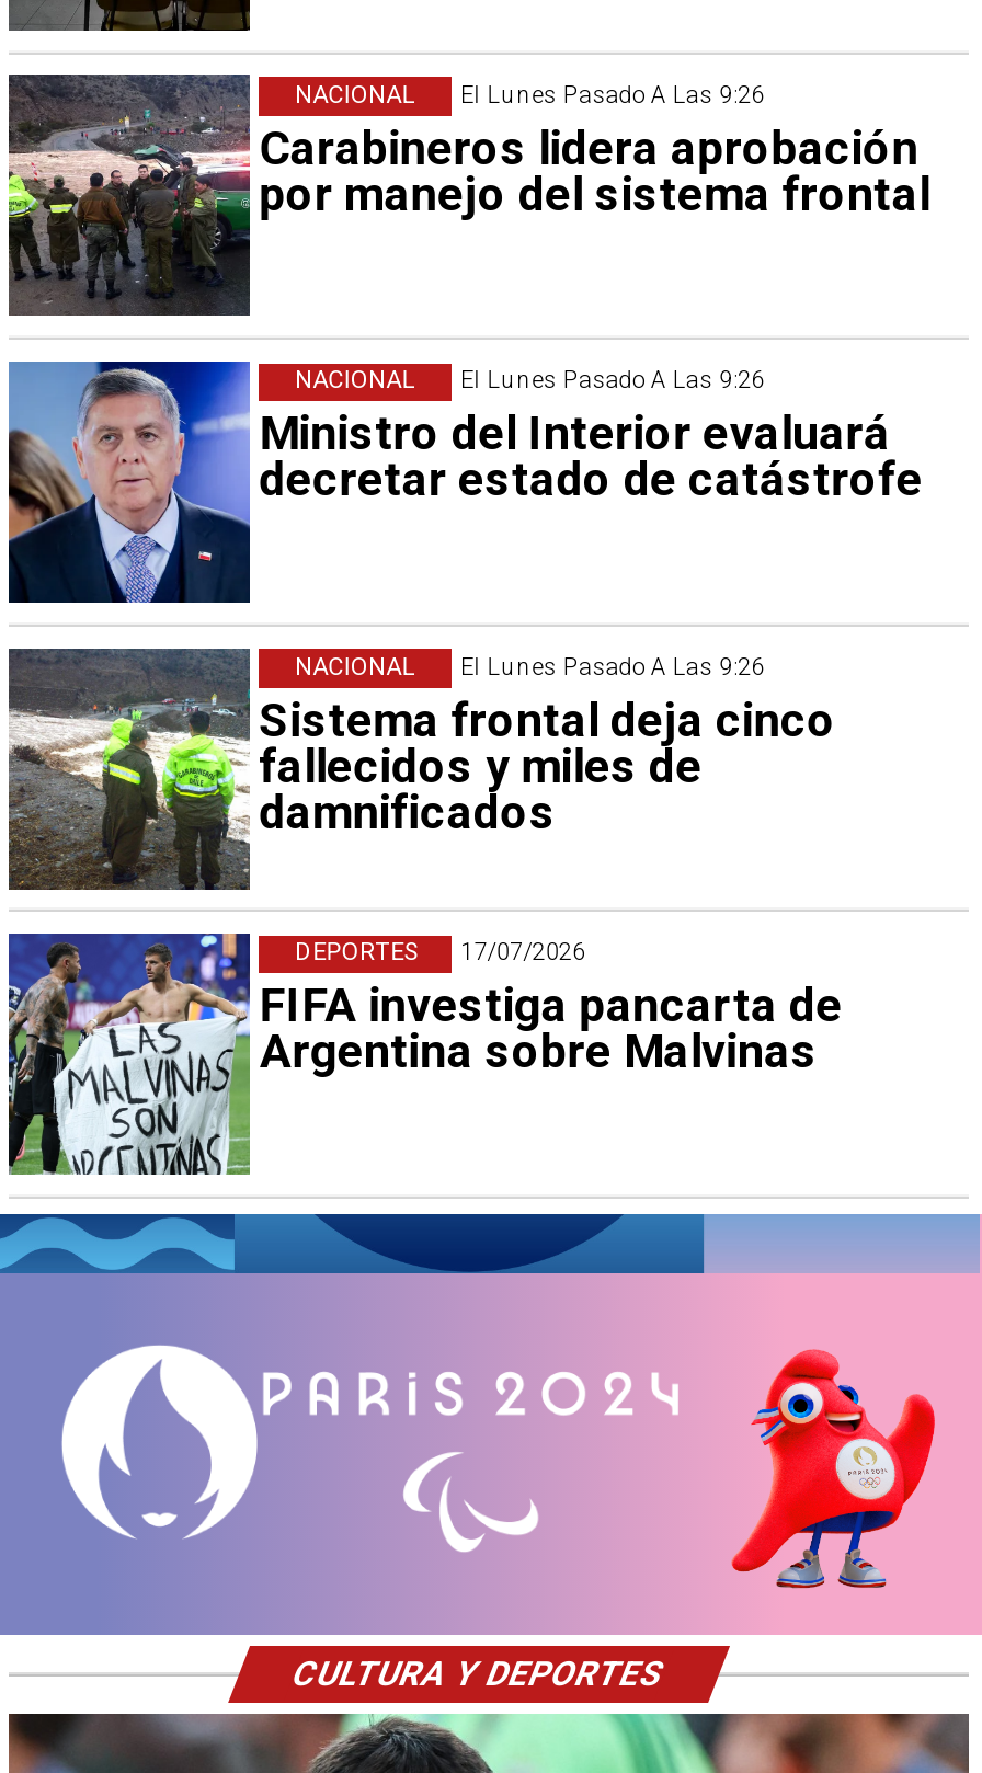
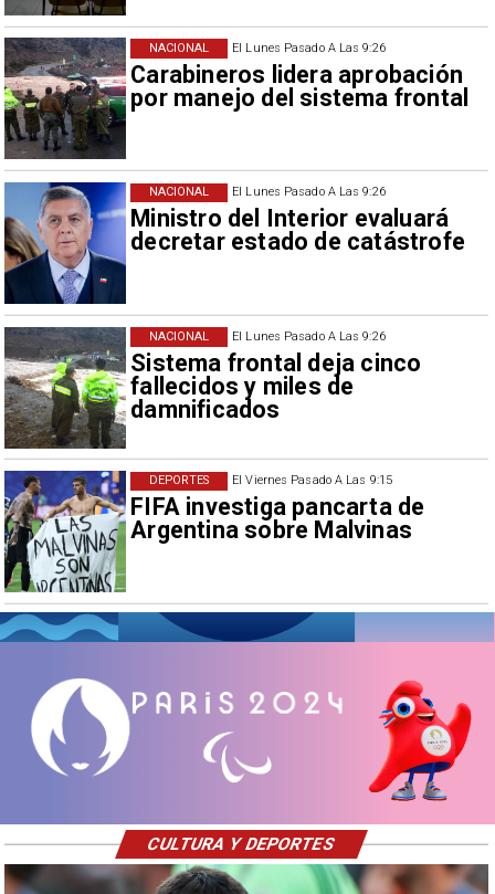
- 17/07/2026
+ El Viernes Pasado A Las 9:15
